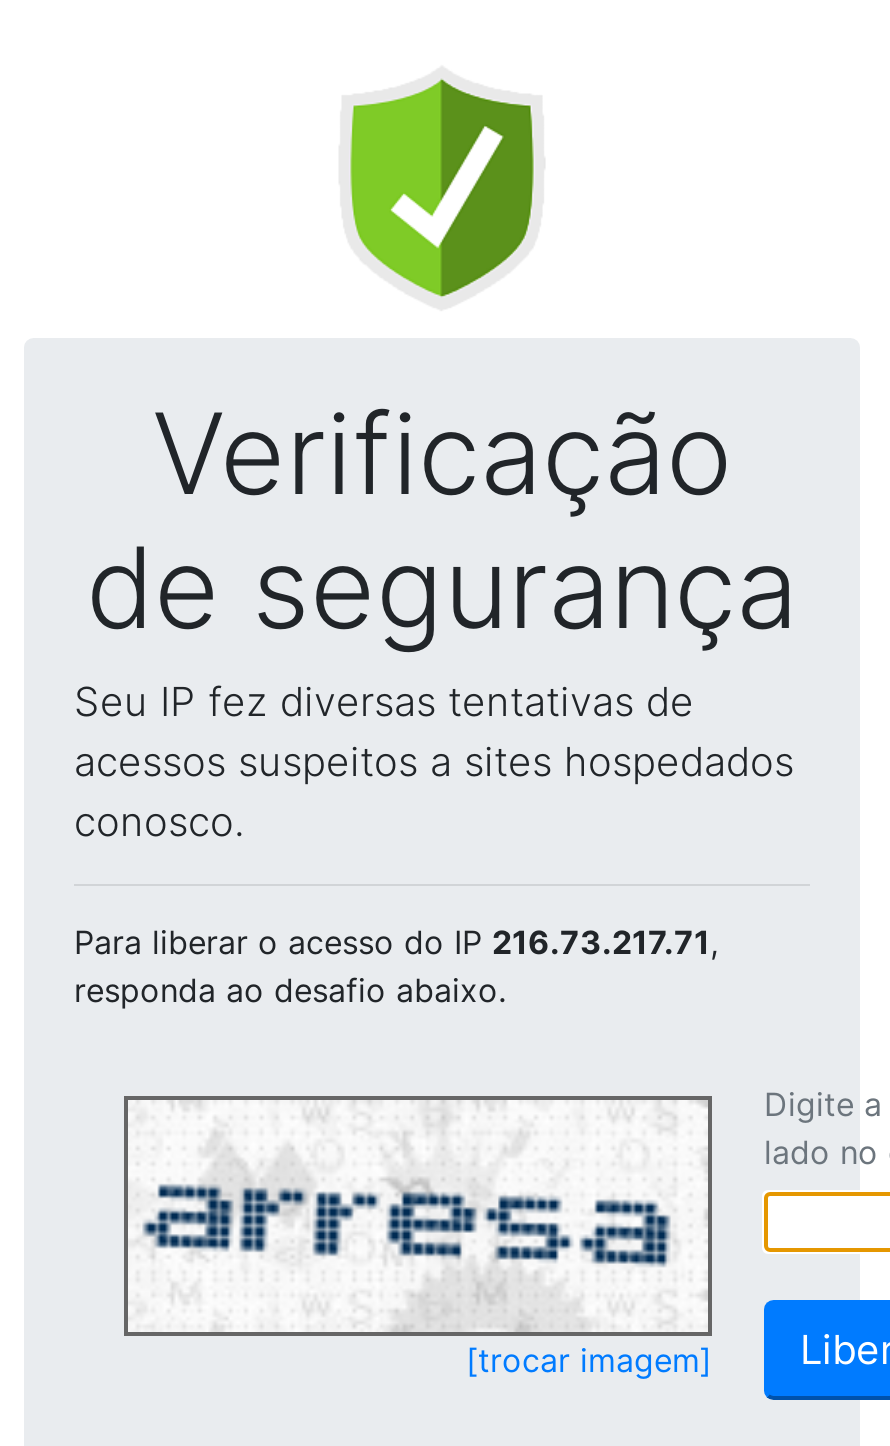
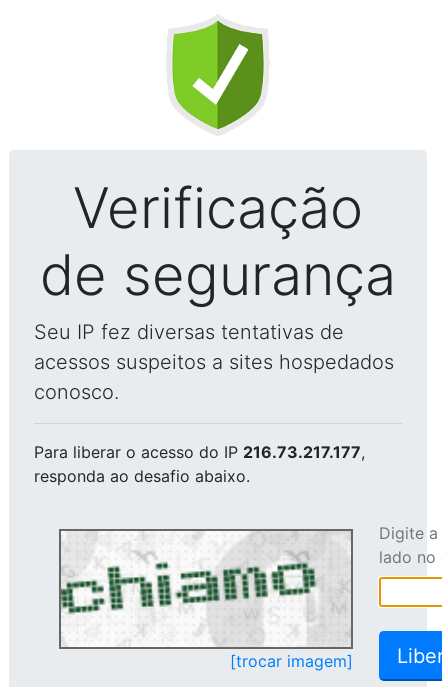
- Para liberar o acesso do IP 216.73.217.71,
+ Para liberar o acesso do IP 216.73.217.177,

- [image]
+ [image]
